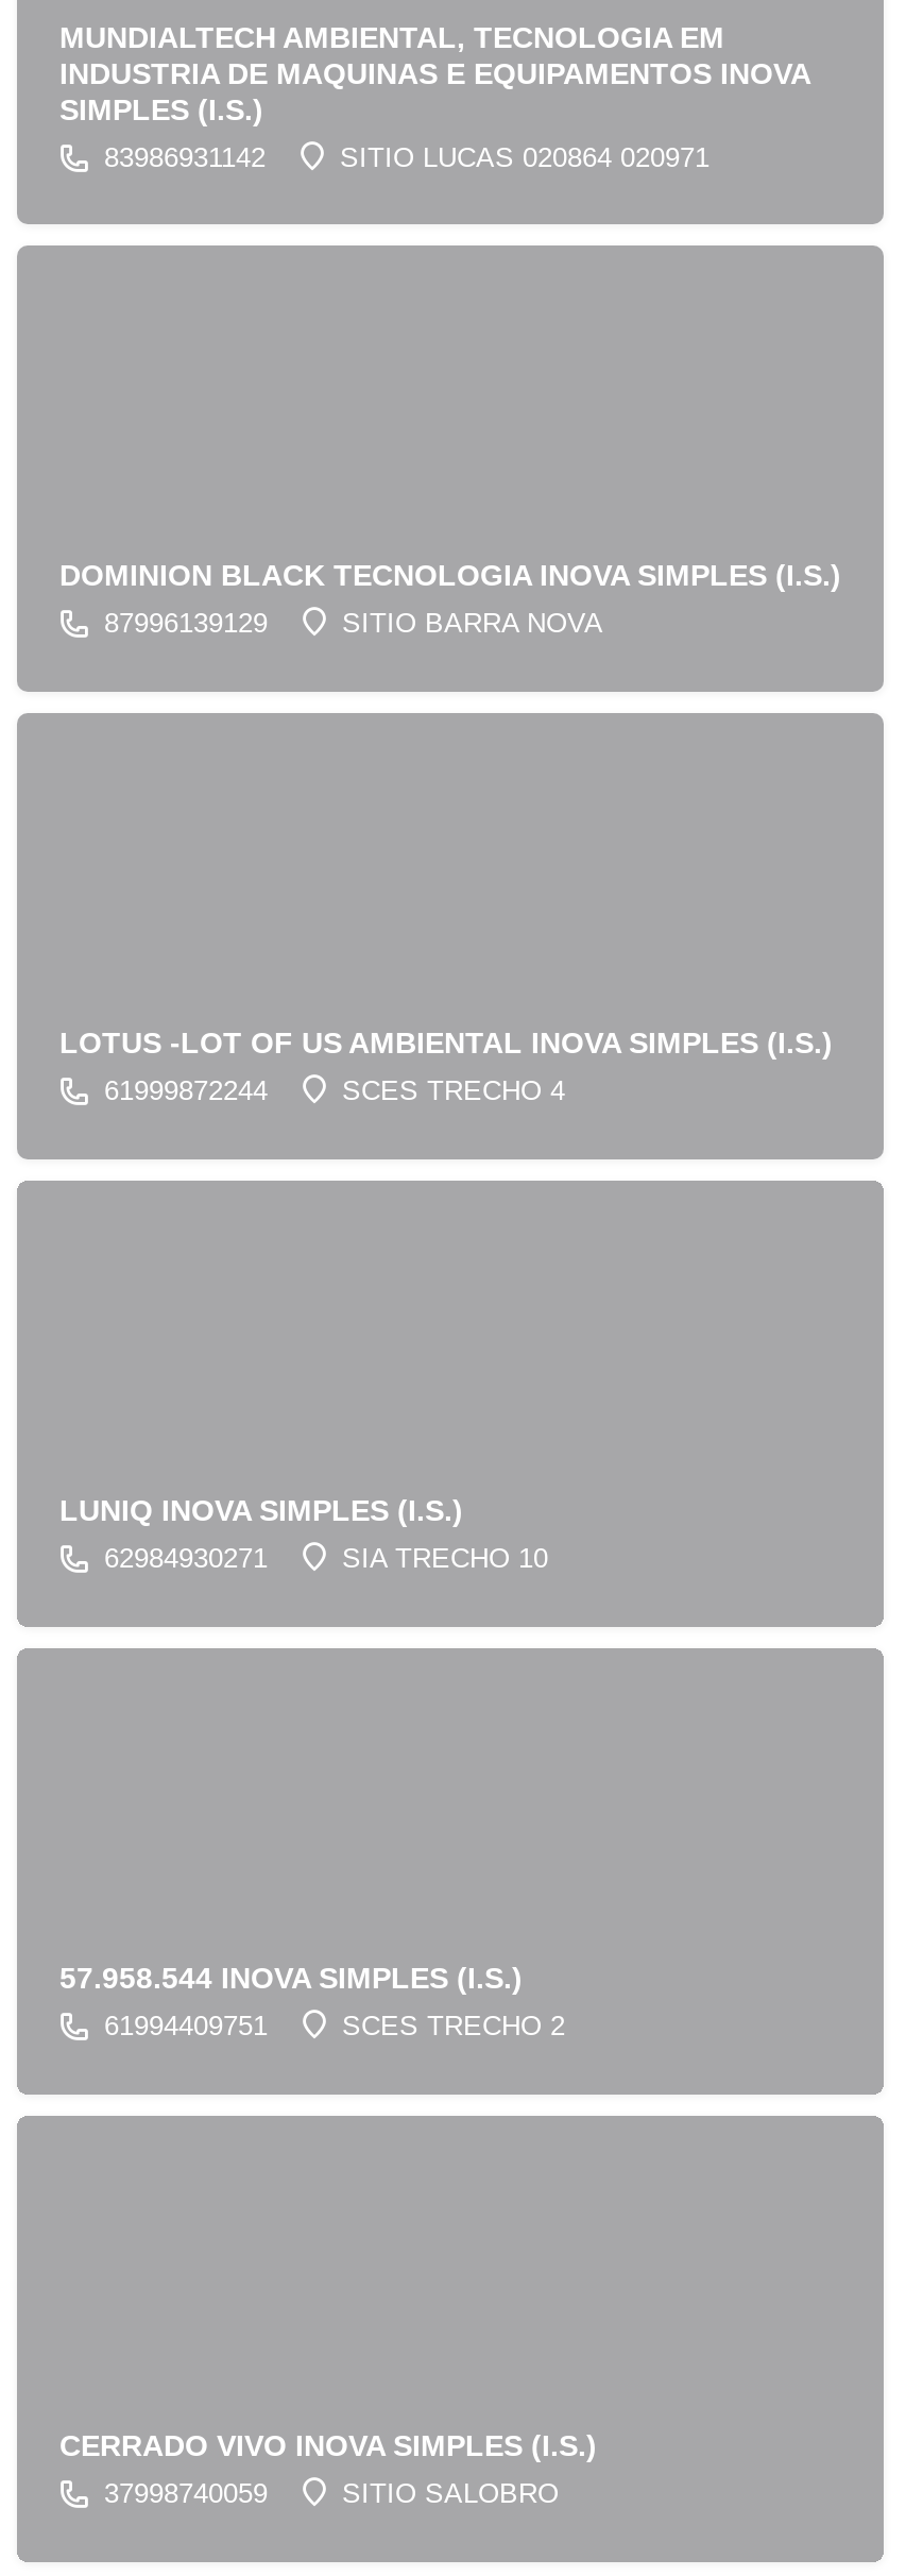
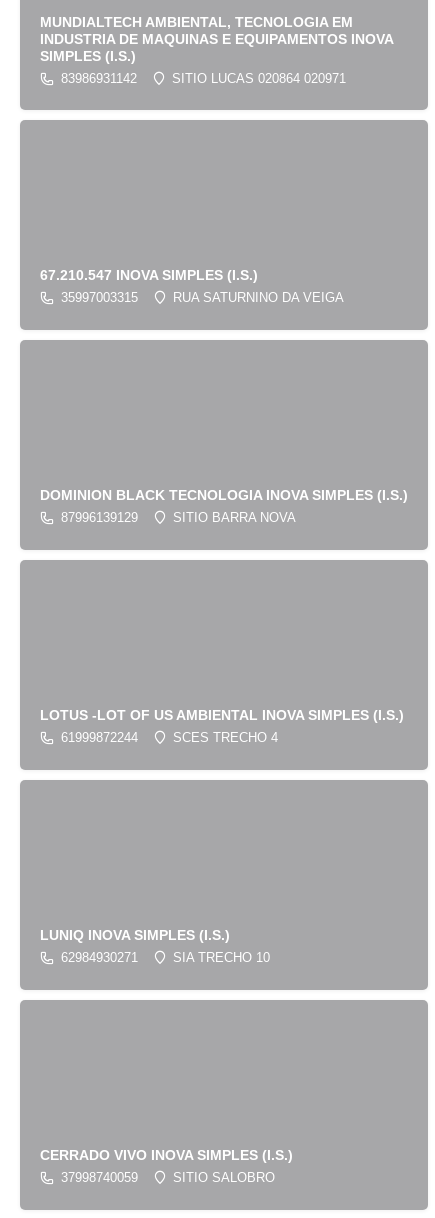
+ 67.210.547 INOVA SIMPLES (I.S.)
+ 35997003315
+ RUA SATURNINO DA VEIGA

moved down: DOMINION BLACK TECNOLOGIA INOVA SIMPLES (I.S.) | 87996139129 | SITIO BARRA NOVA | ... | 62984930271 | SIA TRECHO 10

- 57.958.544 INOVA SIMPLES (I.S.)
- 61994409751
- SCES TRECHO 2
